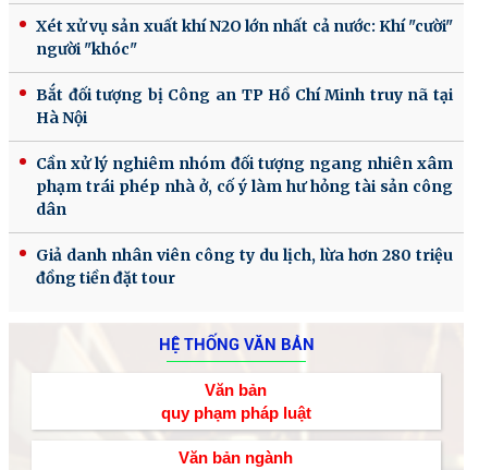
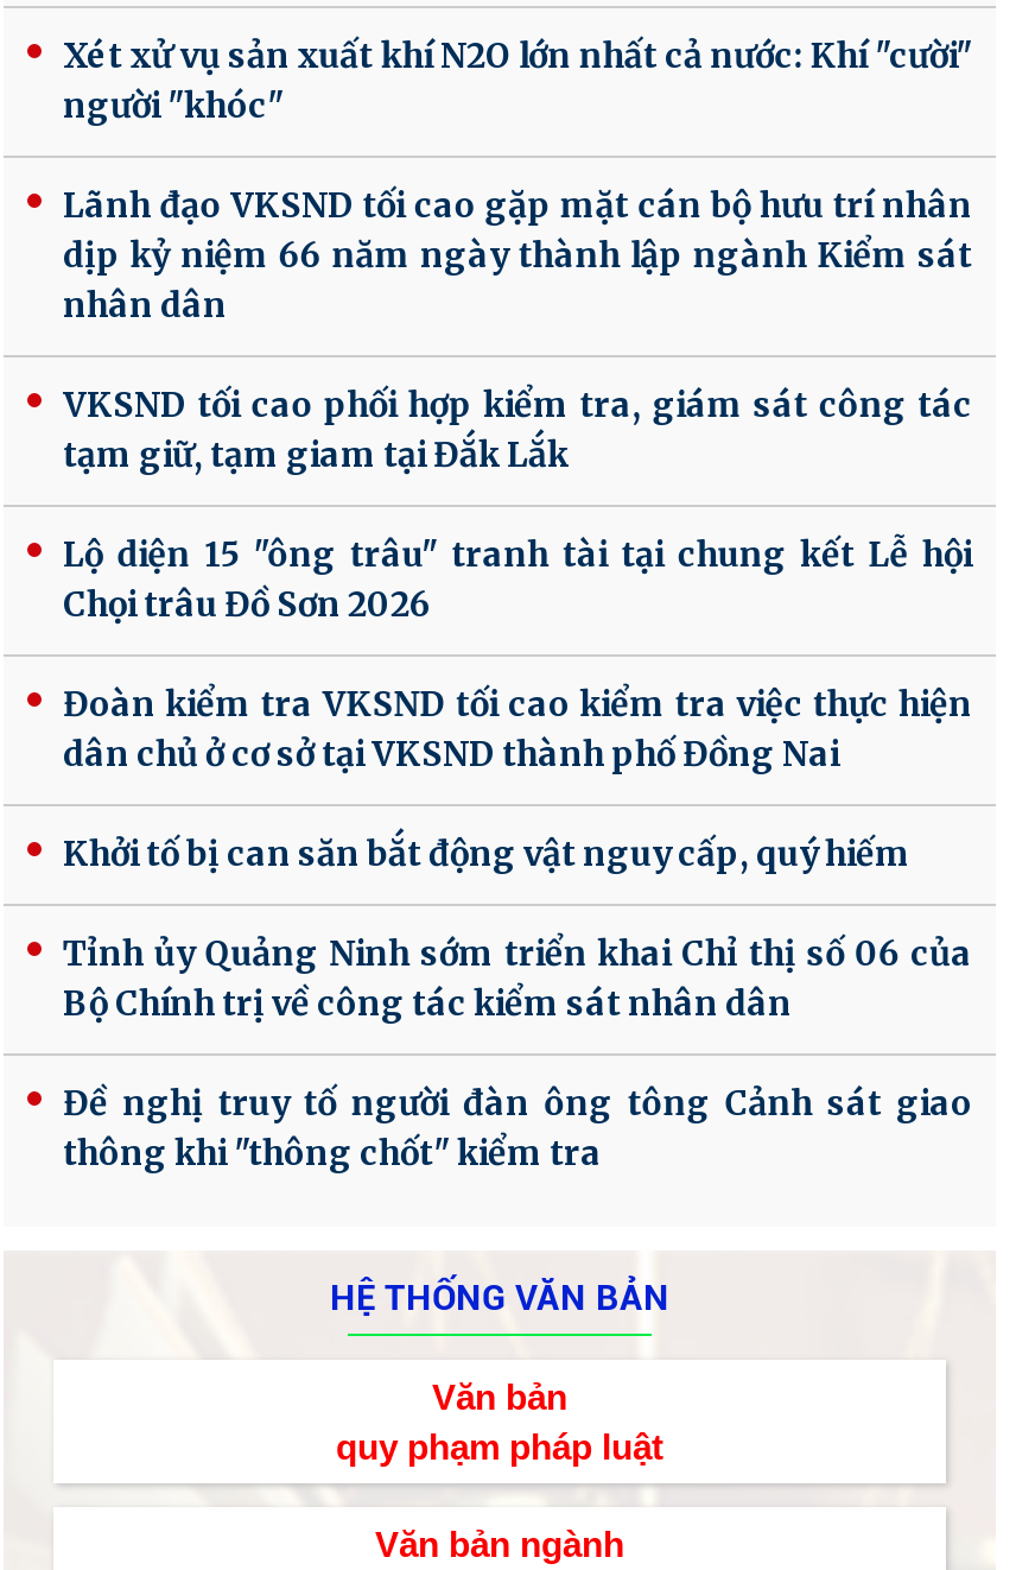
- Bắt đối tượng bị Công an TP Hồ Chí Minh truy nã tại
- Hà Nội
- Cần xử lý nghiêm nhóm đối tượng ngang nhiên xâm
- phạm trái phép nhà ở, cố ý làm hư hỏng tài sản công
- dân
- Giả danh nhân viên công ty du lịch, lừa hơn 280 triệu
- đồng tiền đặt tour
+ Lãnh đạo VKSND tối cao gặp mặt cán bộ hưu trí nhân
+ dịp kỷ niệm 66 năm ngày thành lập ngành Kiểm sát
+ nhân dân
+ VKSND tối cao phối hợp kiểm tra, giám sát công tác
+ tạm giữ, tạm giam tại Đắk Lắk
+ Lộ diện 15 "ông trâu" tranh tài tại chung kết Lễ hội
+ Chọi trâu Đồ Sơn 2026
+ Đoàn kiểm tra VKSND tối cao kiểm tra việc thực hiện
+ dân chủ ở cơ sở tại VKSND thành phố Đồng Nai
+ Khởi tố bị can săn bắt động vật nguy cấp, quý hiếm
+ Tỉnh ủy Quảng Ninh sớm triển khai Chỉ thị số 06 của
+ Bộ Chính trị về công tác kiểm sát nhân dân
+ Đề nghị truy tố người đàn ông tông Cảnh sát giao
+ thông khi "thông chốt" kiểm tra
